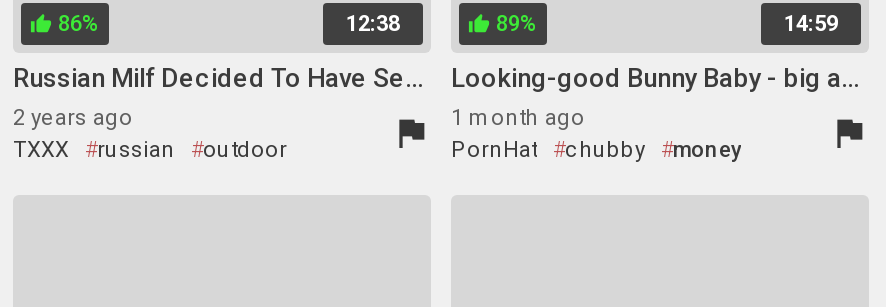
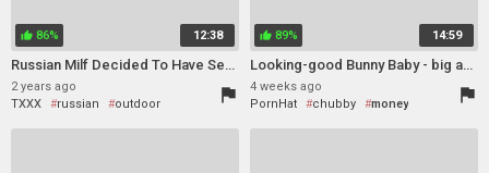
- 1 month ago
+ 4 weeks ago
